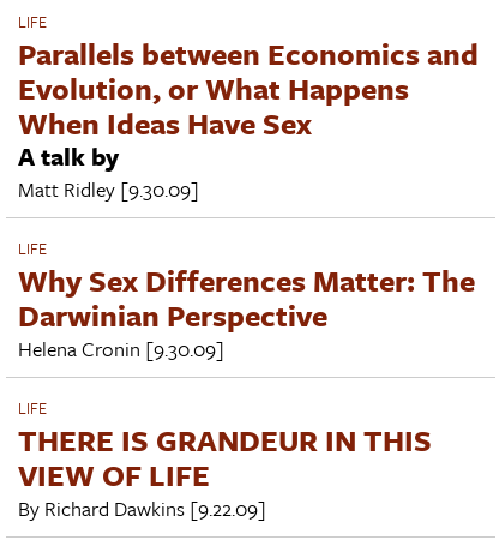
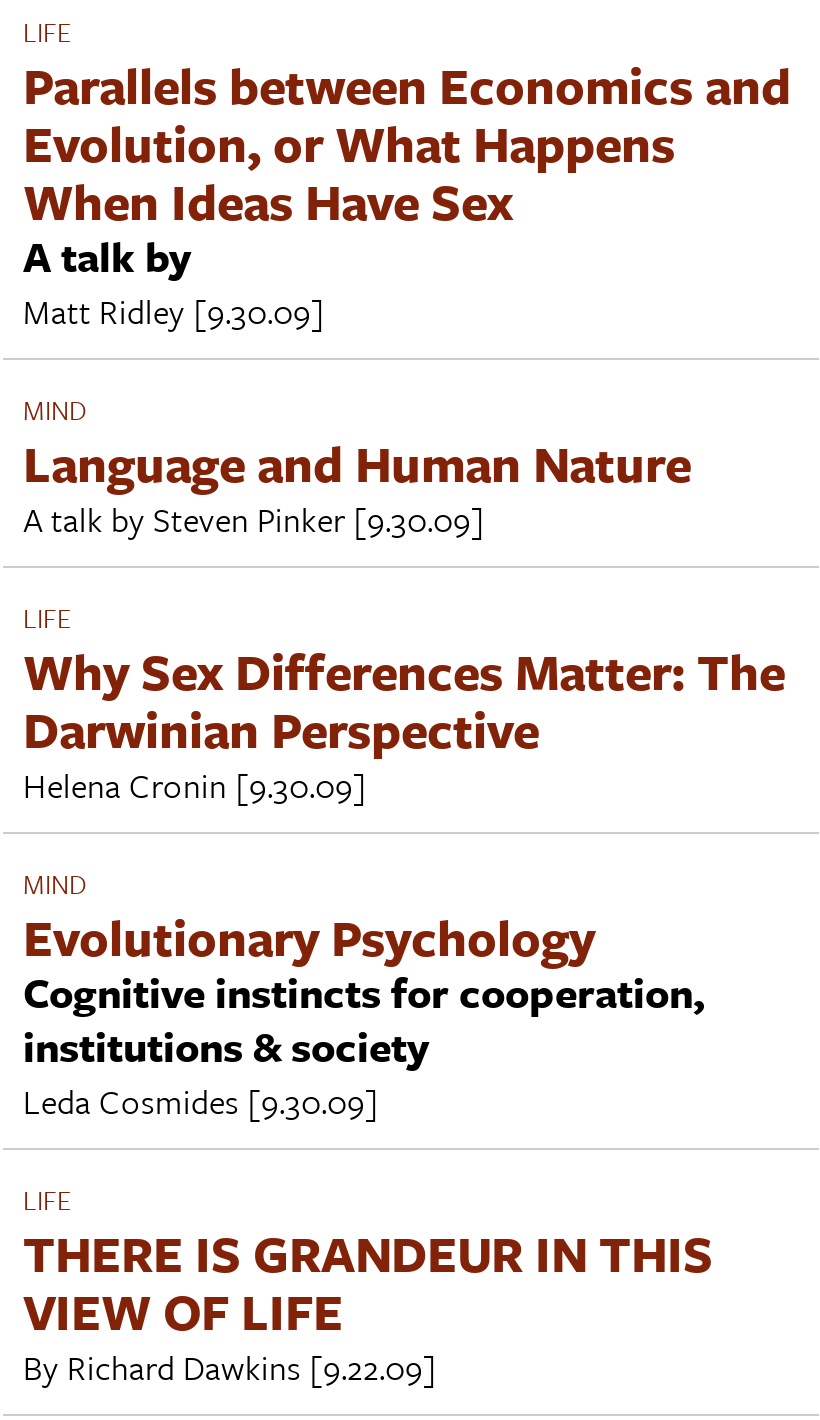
+ MIND
+ Language and Human Nature
+ A talk by Steven Pinker [9.30.09]

+ MIND
+ Evolutionary Psychology
+ Cognitive instincts for cooperation,
+ institutions & society
+ Leda Cosmides [9.30.09]
